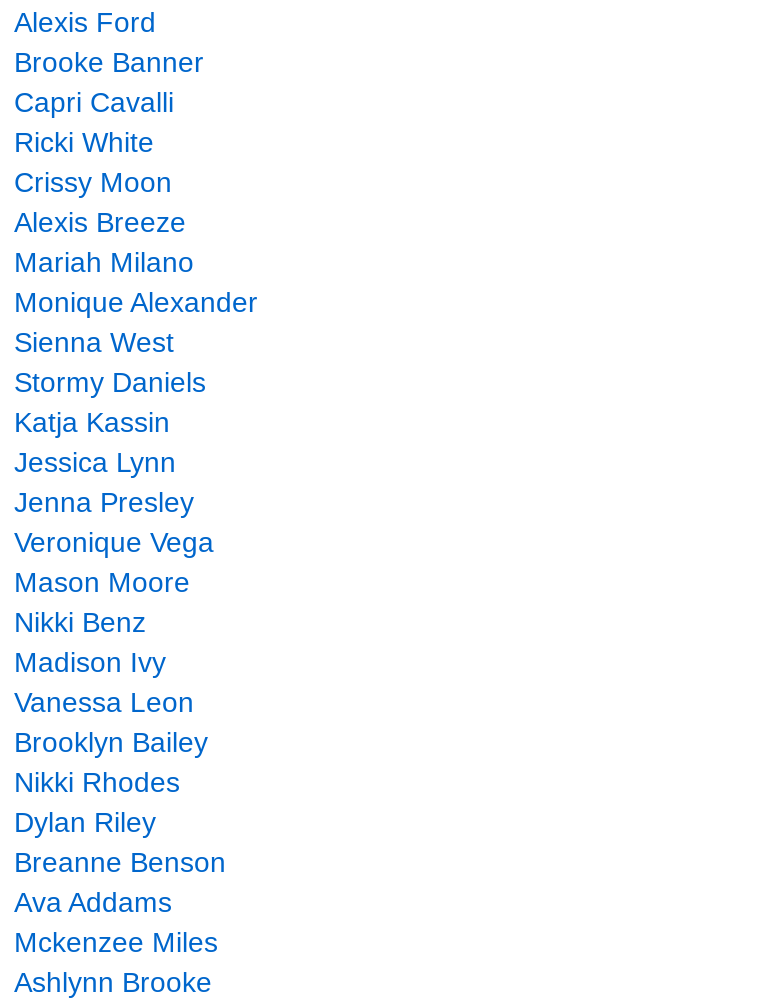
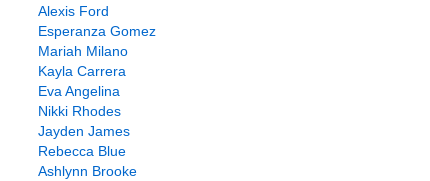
- Brooke Banner
- Capri Cavalli
- Ricki White
- Crissy Moon
- Alexis Breeze
+ Esperanza Gomez

- Monique Alexander
- Sienna West
- Stormy Daniels
- Katja Kassin
- Jessica Lynn
- Jenna Presley
- Veronique Vega
- Mason Moore
- Nikki Benz
- Madison Ivy
- Vanessa Leon
- Brooklyn Bailey
+ Kayla Carrera
+ Eva Angelina

- Dylan Riley
- Breanne Benson
- Ava Addams
- Mckenzee Miles
+ Jayden James
+ Rebecca Blue
